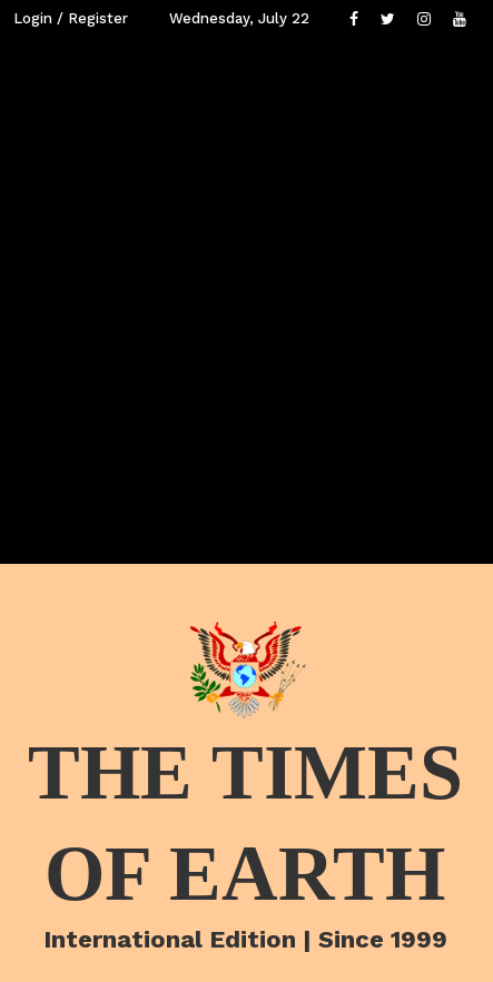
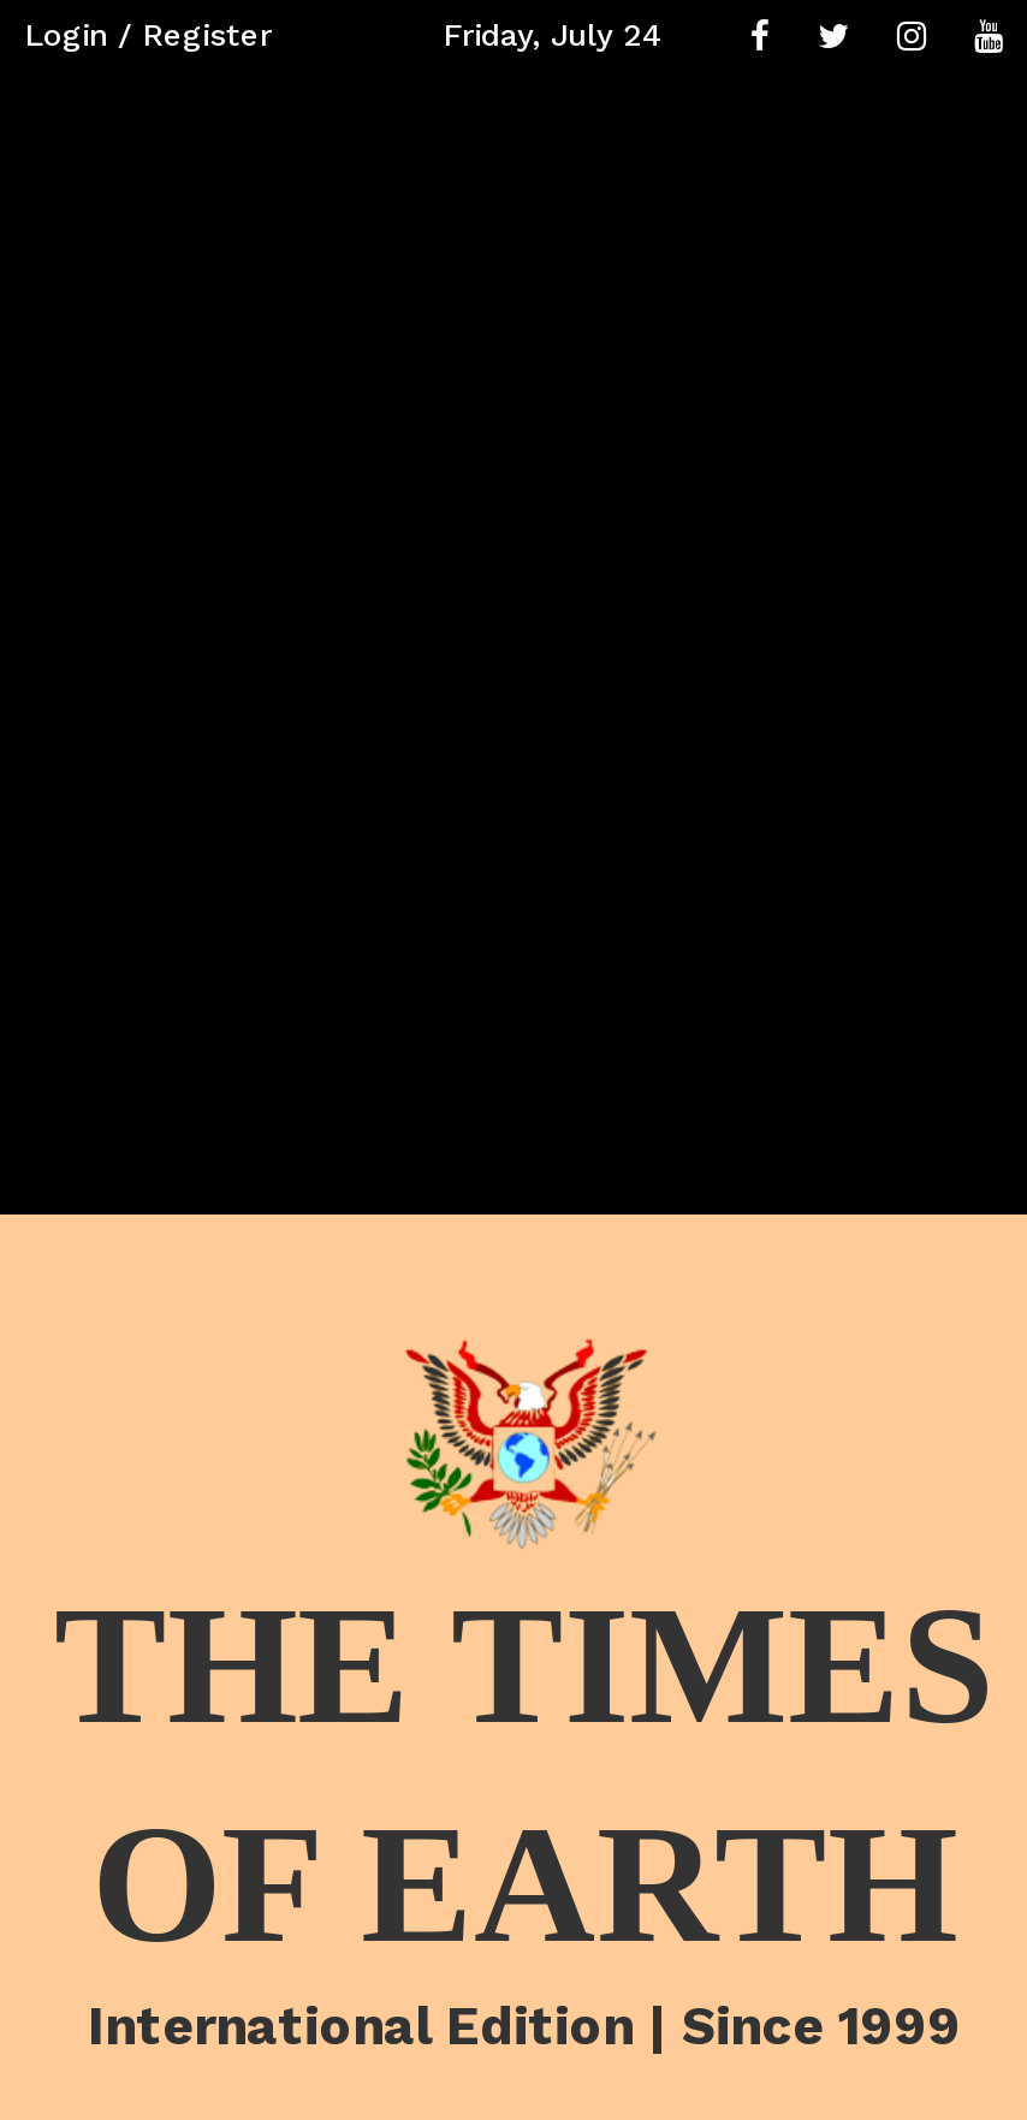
- Wednesday, July 22
+ Friday, July 24
